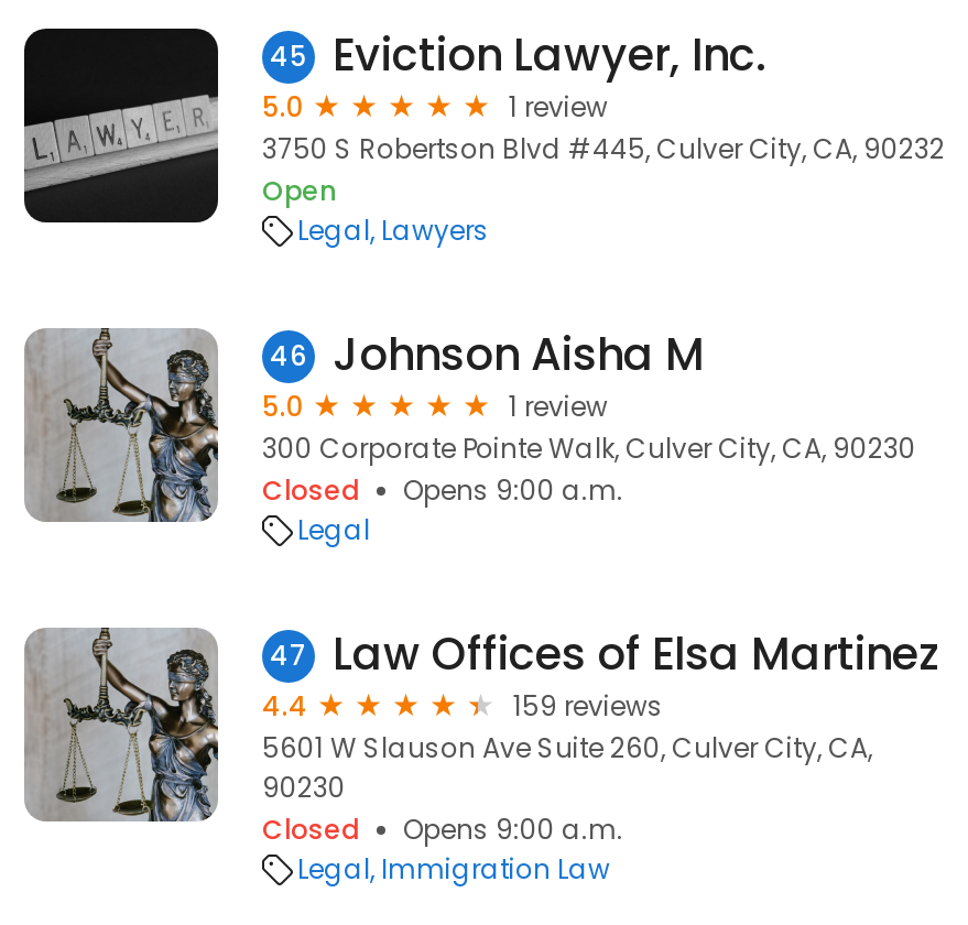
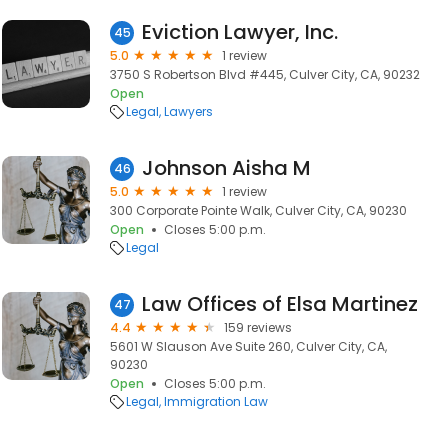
- Closed
- Opens 9:00 a.m.
+ Open
+ Closes 5:00 p.m.

- Closed
- Opens 9:00 a.m.
+ Open
+ Closes 5:00 p.m.
